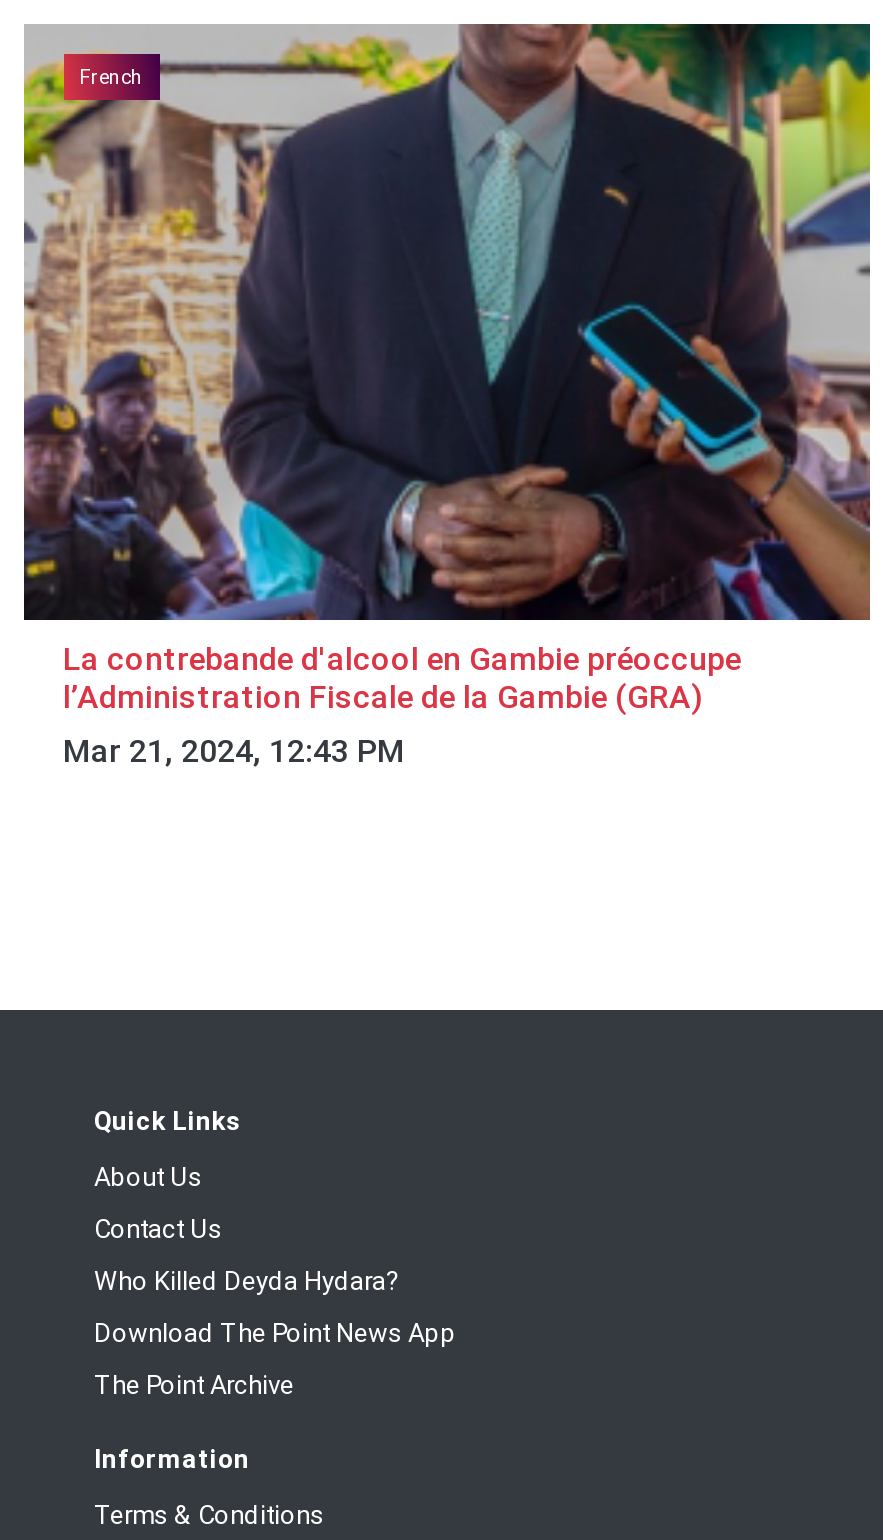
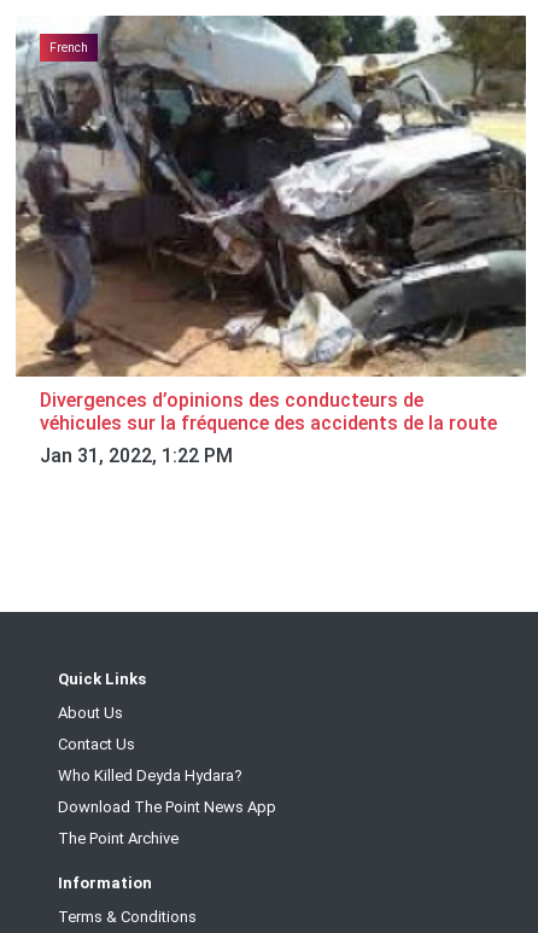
- [image]
- La contrebande d'alcool en Gambie préoccupe
- l’Administration Fiscale de la Gambie (GRA)
- Mar 21, 2024, 12:43 PM
+ [image]
+ Divergences d’opinions des conducteurs de
+ véhicules sur la fréquence des accidents de la route
+ Jan 31, 2022, 1:22 PM
